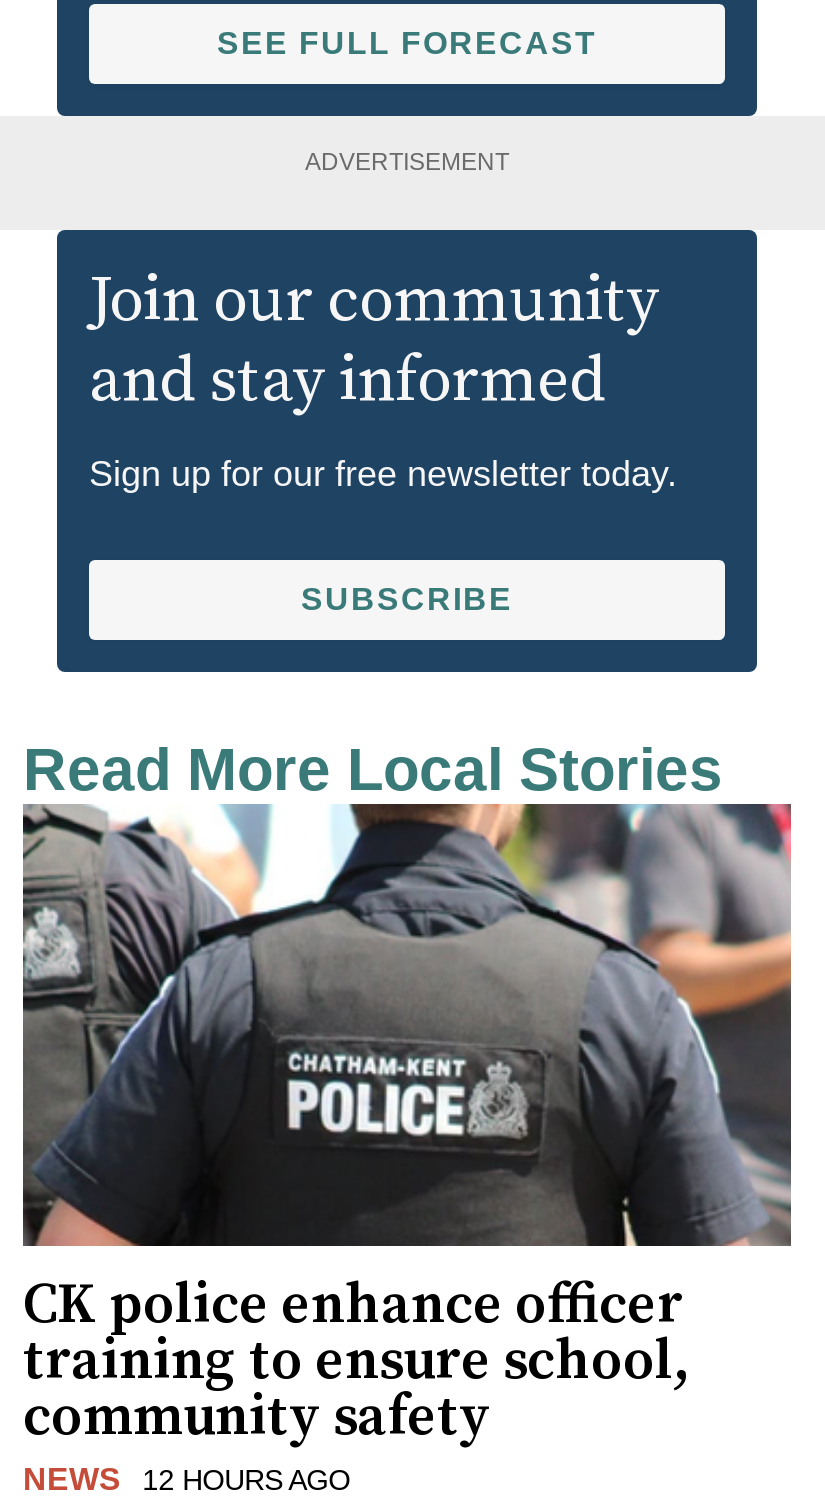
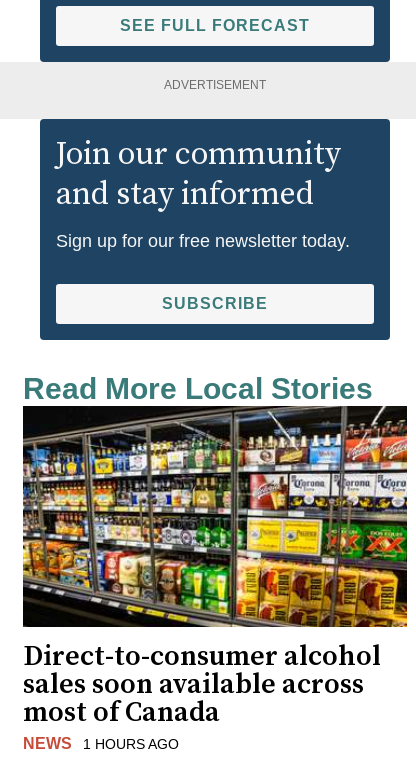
- [image]
- CK police enhance officer
- training to ensure school,
- community safety
+ [image]
+ Direct-to-consumer alcohol
+ sales soon available across
+ most of Canada

- NEWS 12 HOURS AGO
+ NEWS 1 HOURS AGO
